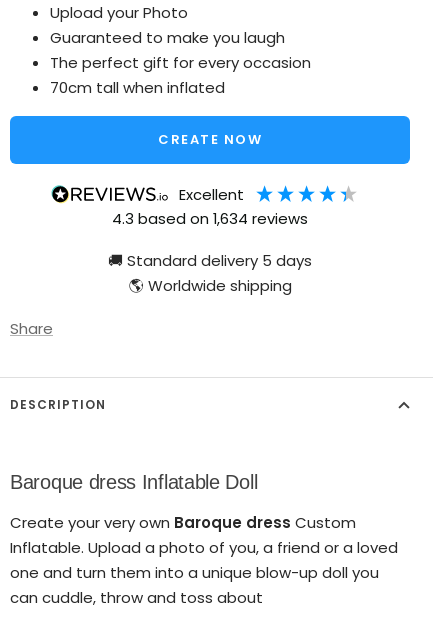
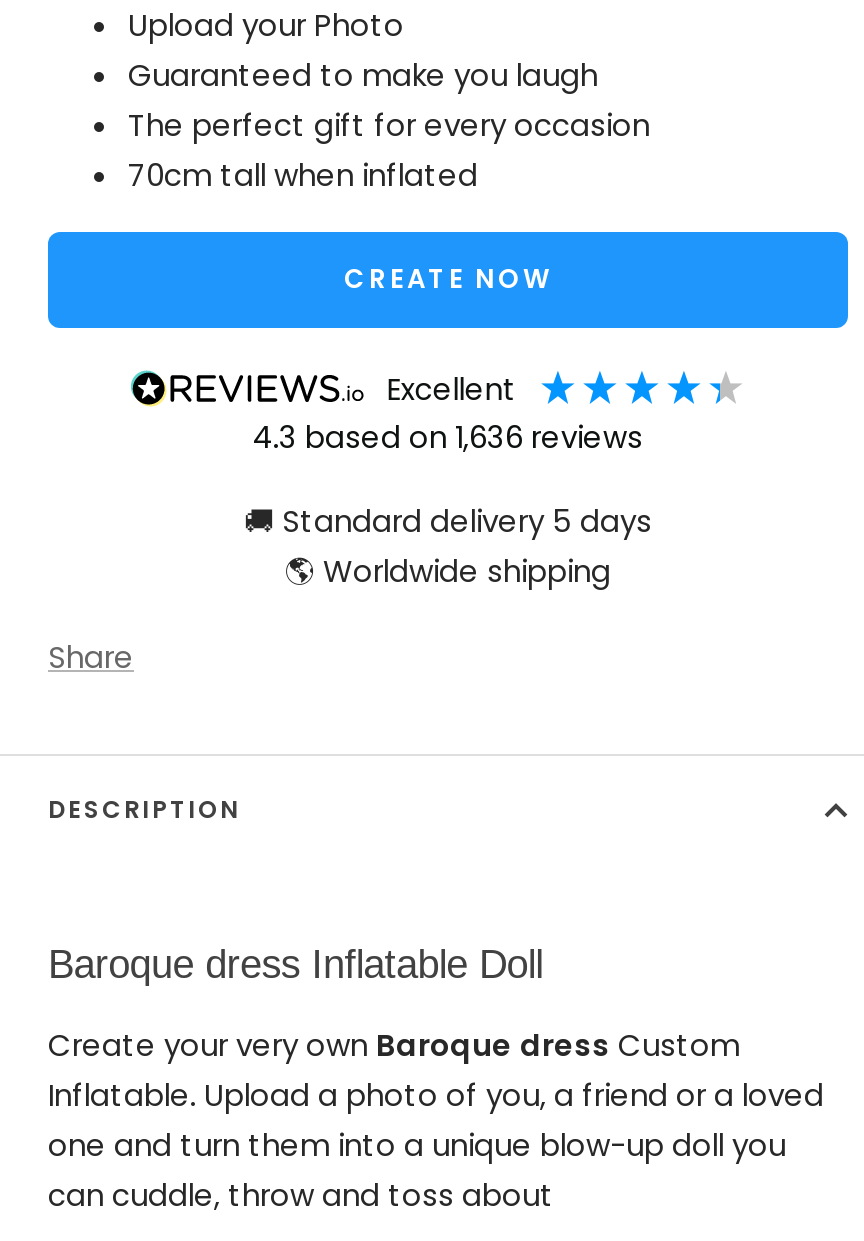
- 4.3 based on 1,634 reviews
+ 4.3 based on 1,636 reviews
